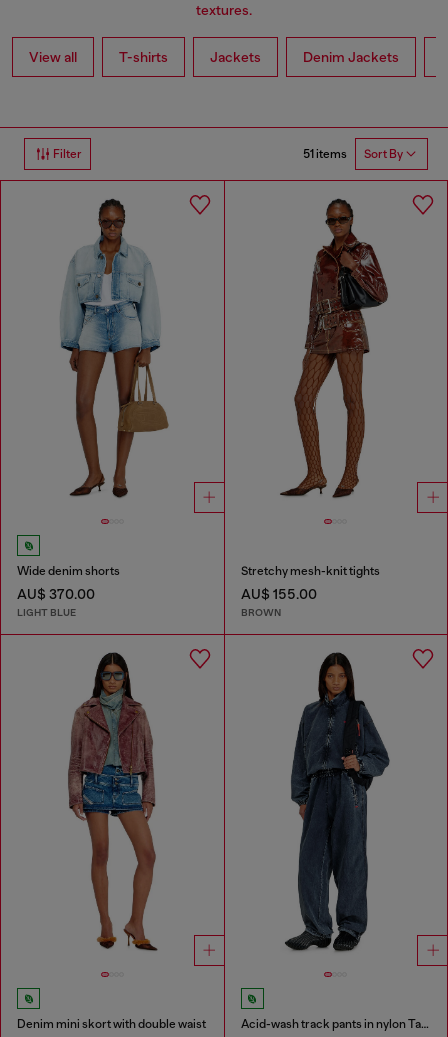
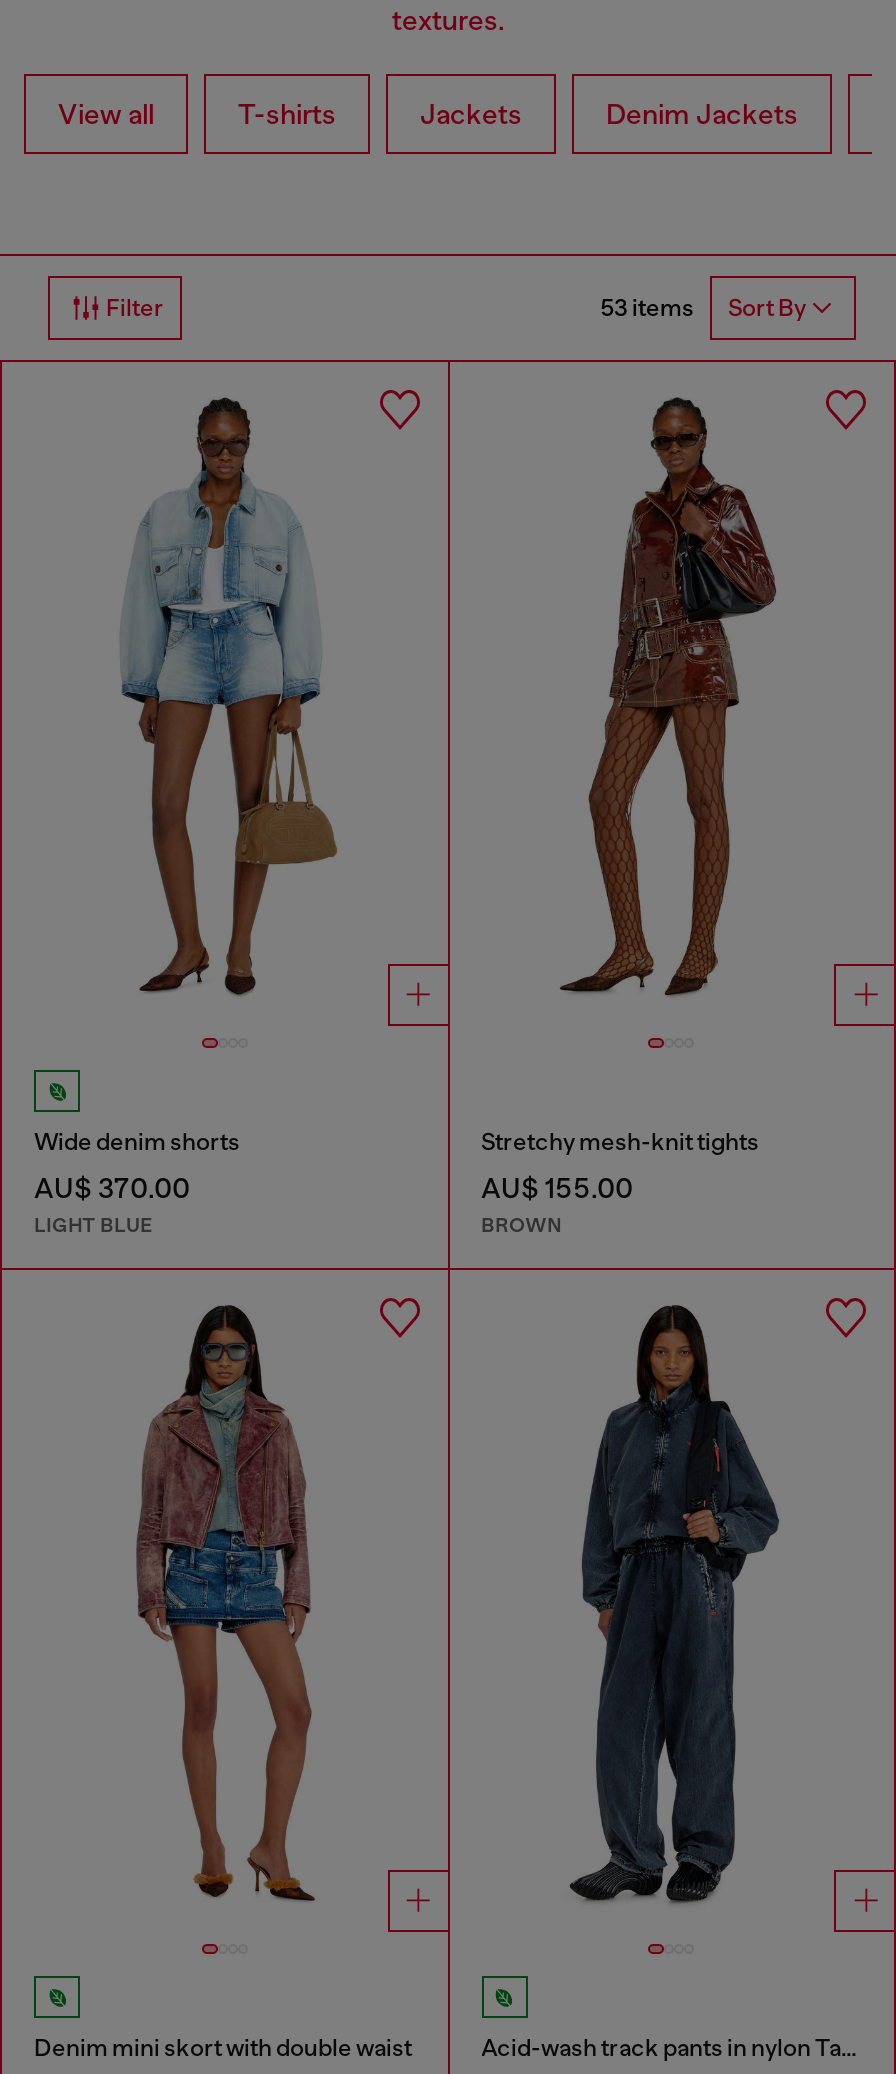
- 51 items Sort By
+ 53 items Sort By
